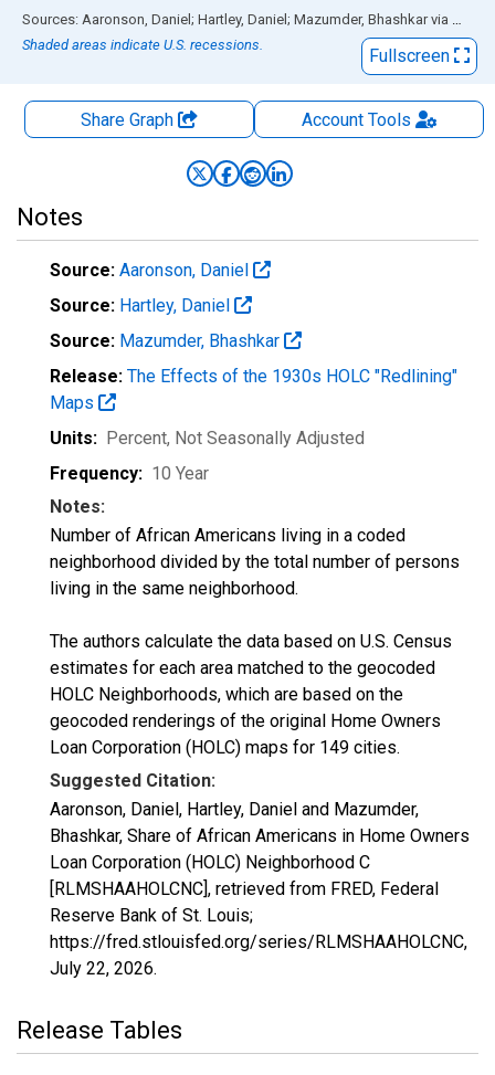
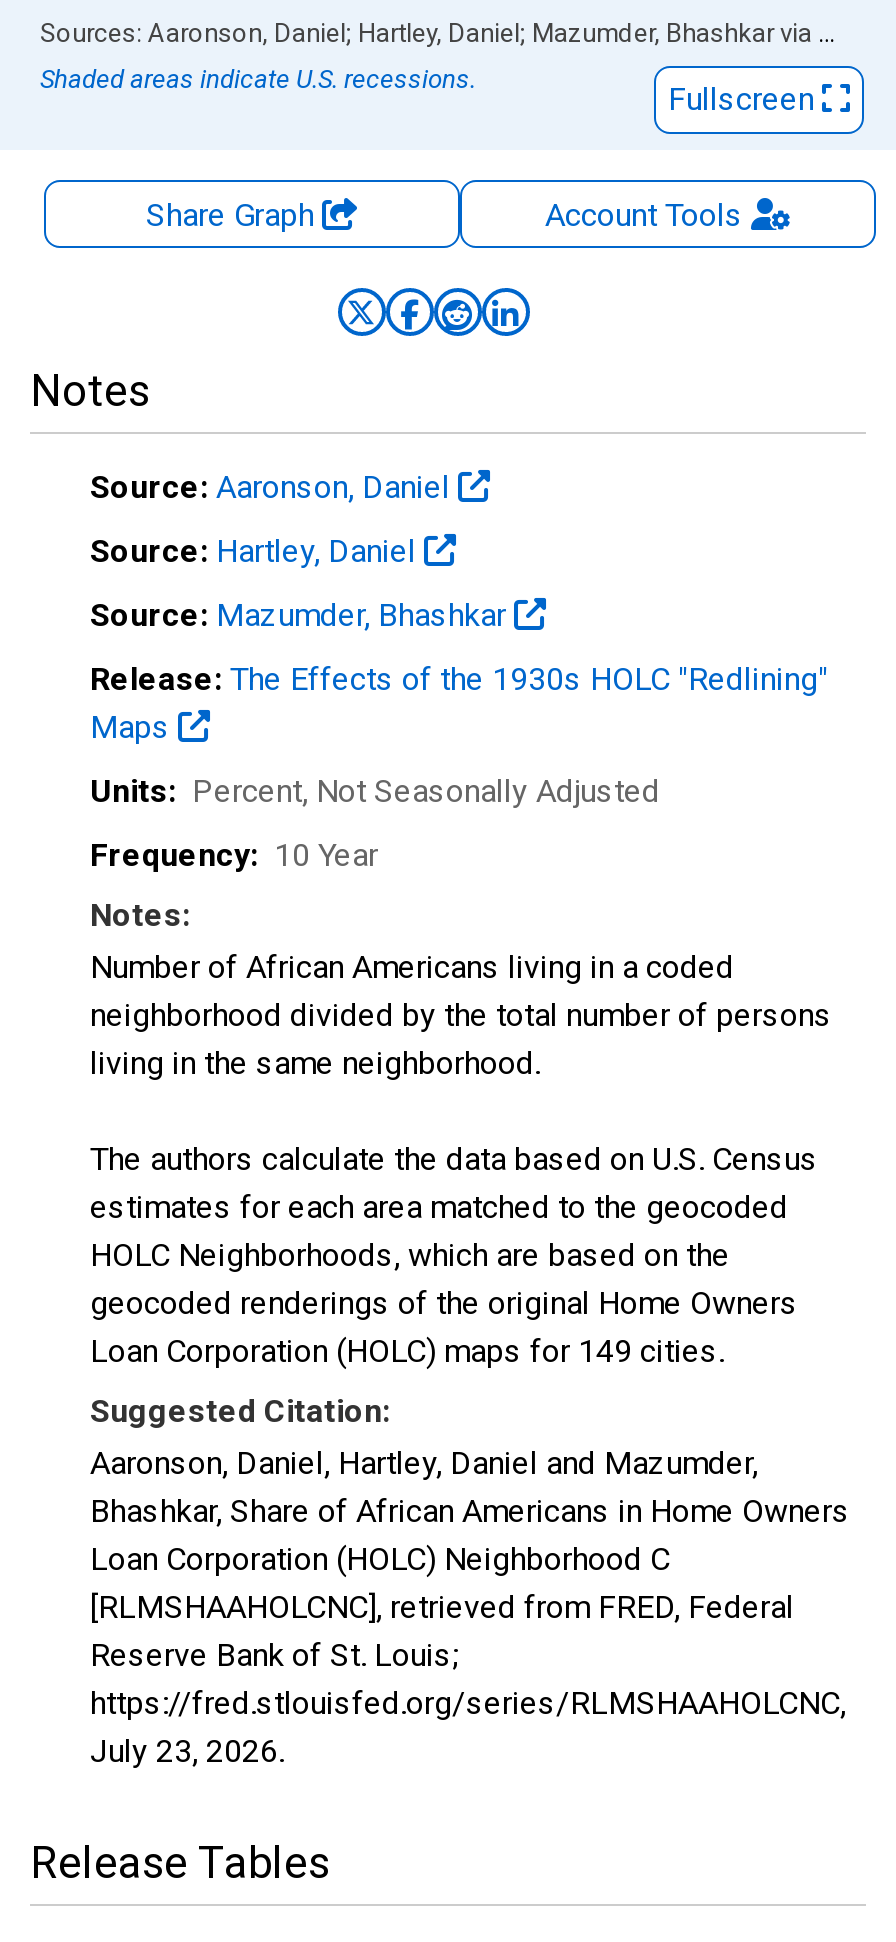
- July 22, 2026.
+ July 23, 2026.
